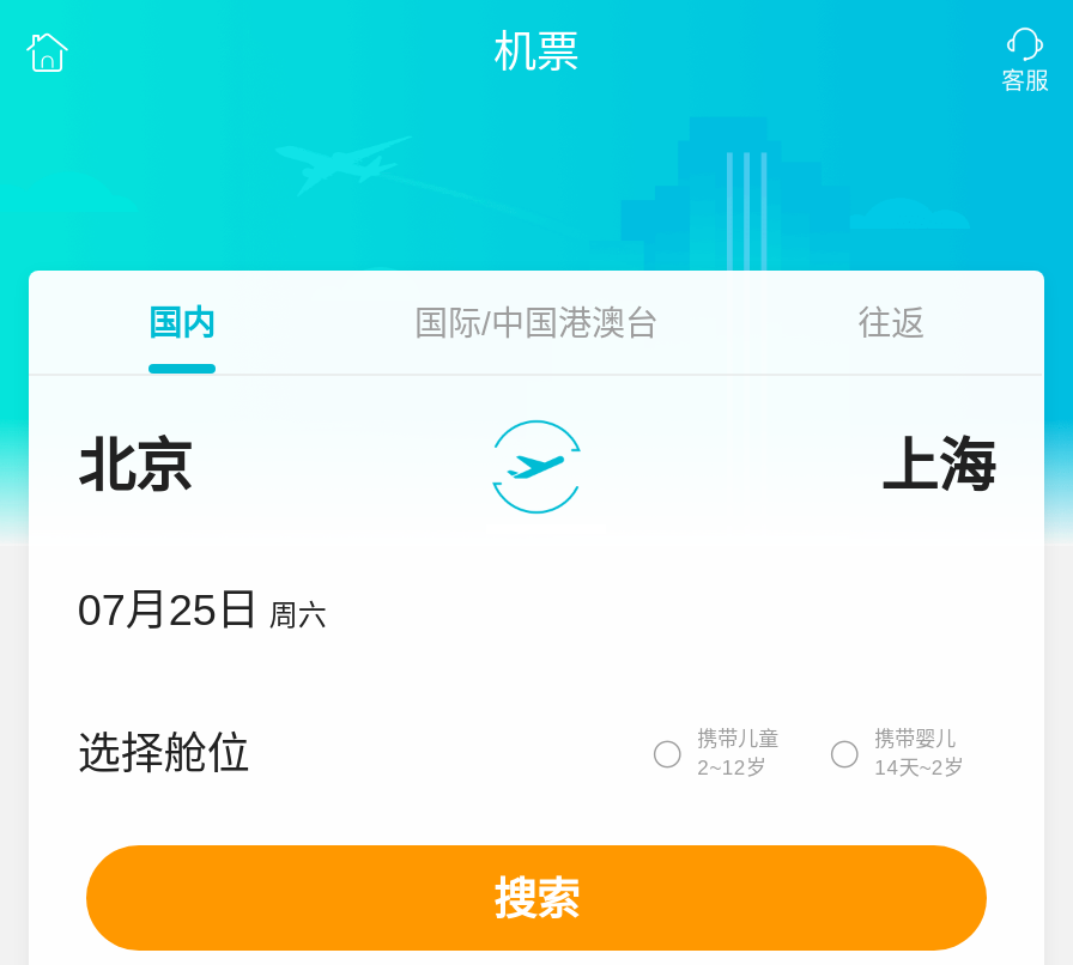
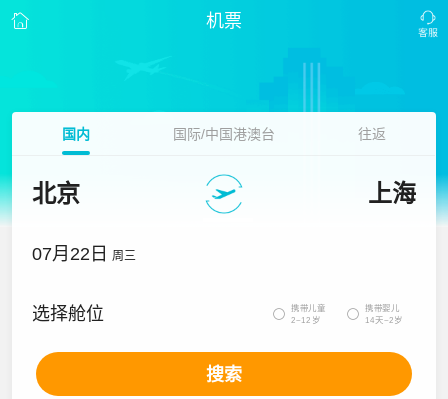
- 07月25日 周六
+ 07月22日 周三
